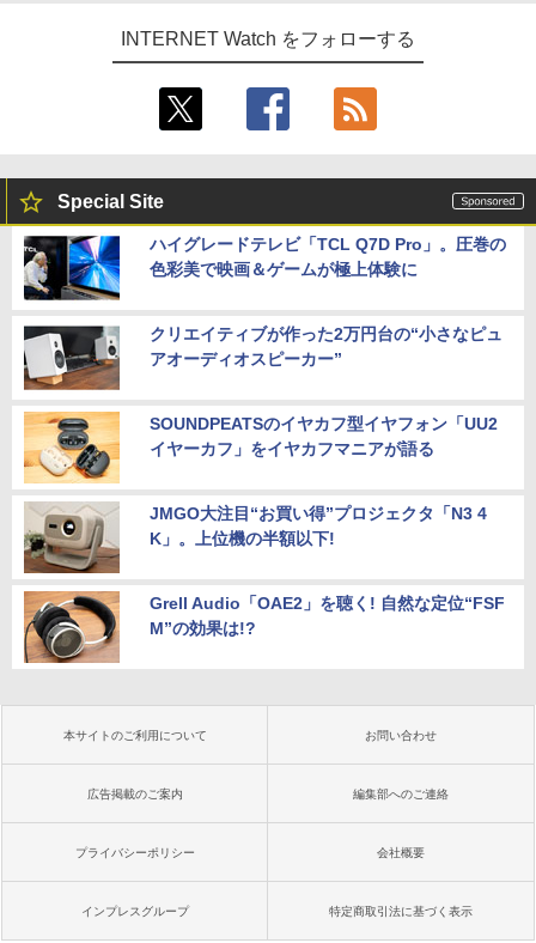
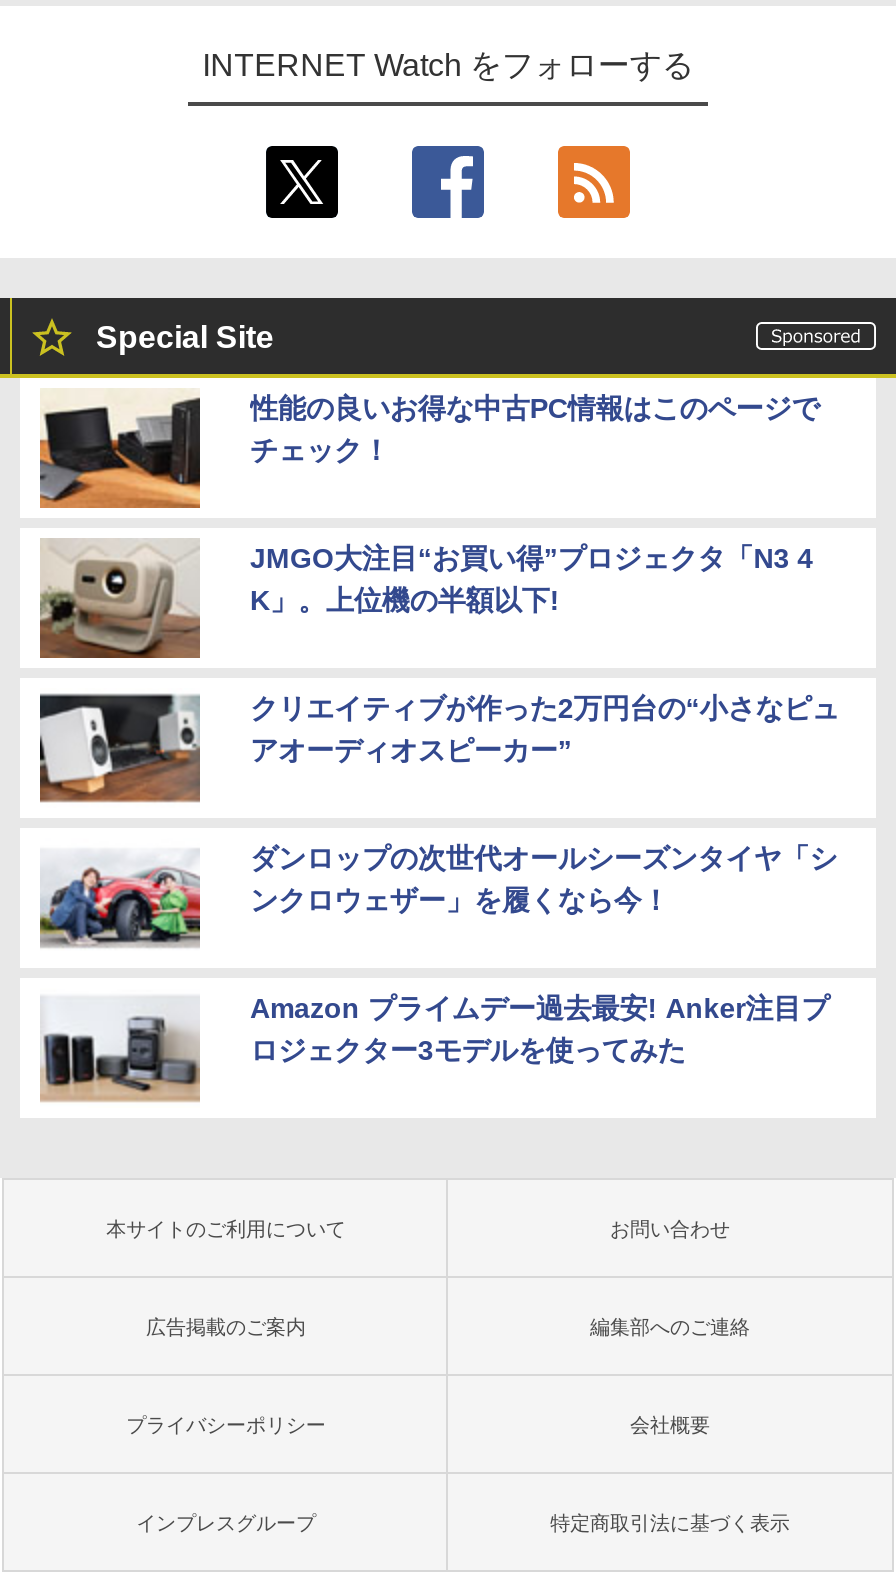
- [image]
- ハイグレードテレビ「TCL Q7D Pro」。圧巻の
- 色彩美で映画＆ゲームが極上体験に
+ [image]
+ 性能の良いお得な中古PC情報はこのページで
+ チェック！

moved down: [image] | クリエイティブが作った2万円台の“小さなピュ | アオーディオスピーカー”

- [image]
- SOUNDPEATSのイヤカフ型イヤフォン「UU2
- イヤーカフ」をイヤカフマニアが語る
- Grell Audio「OAE2」を聴く! 自然な定位“FSF
- M”の効果は!?
+ [image]
+ ダンロップの次世代オールシーズンタイヤ「シ
+ ンクロウェザー」を履くなら今！
+ Amazon プライムデー過去最安! Anker注目プ
+ ロジェクター3モデルを使ってみた

moved up: [image] | JMGO大注目“お買い得”プロジェクタ「N3 4 | K」。上位機の半額以下!

- [image]
+ [image]
